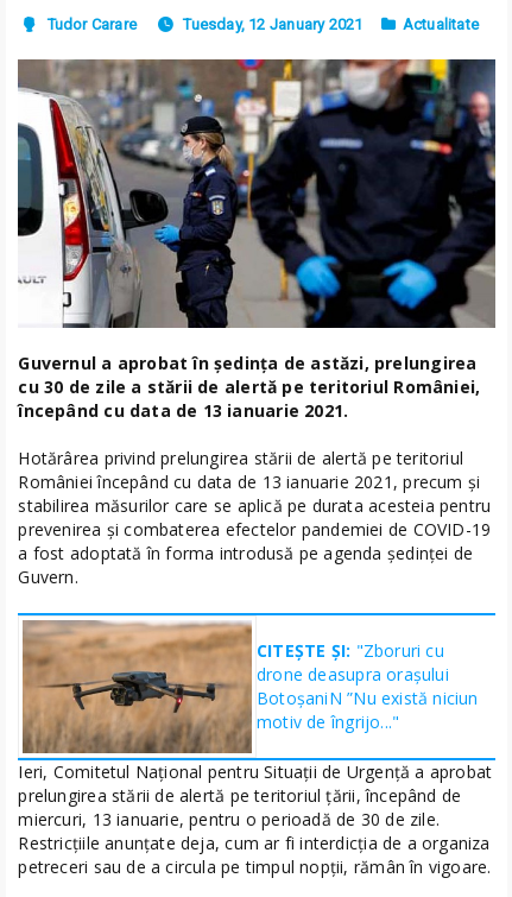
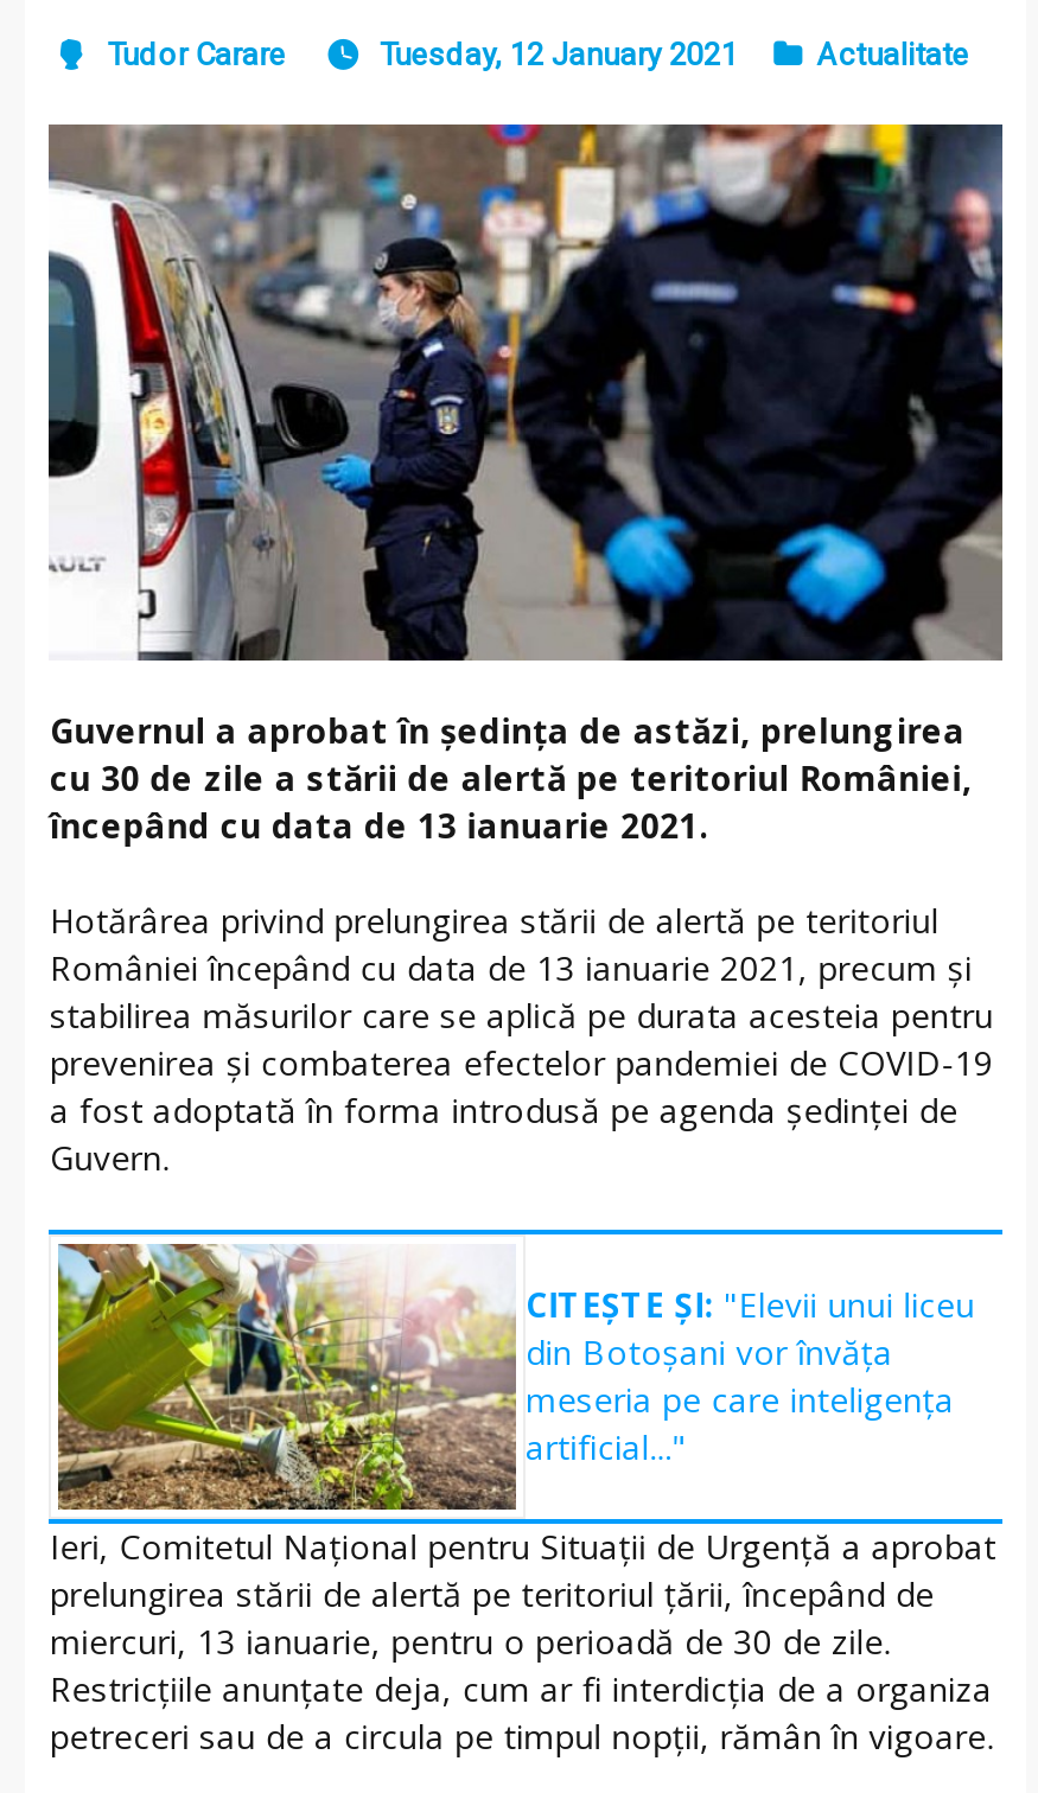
- [image]
- CITEȘTE ȘI: "Zboruri cu
- drone deasupra orașului
- BotoșaniN ”Nu există niciun
- motiv de îngrijo..."
+ [image]
+ CITEȘTE ȘI: "Elevii unui liceu
+ din Botoșani vor învăța
+ meseria pe care inteligența
+ artificial..."
